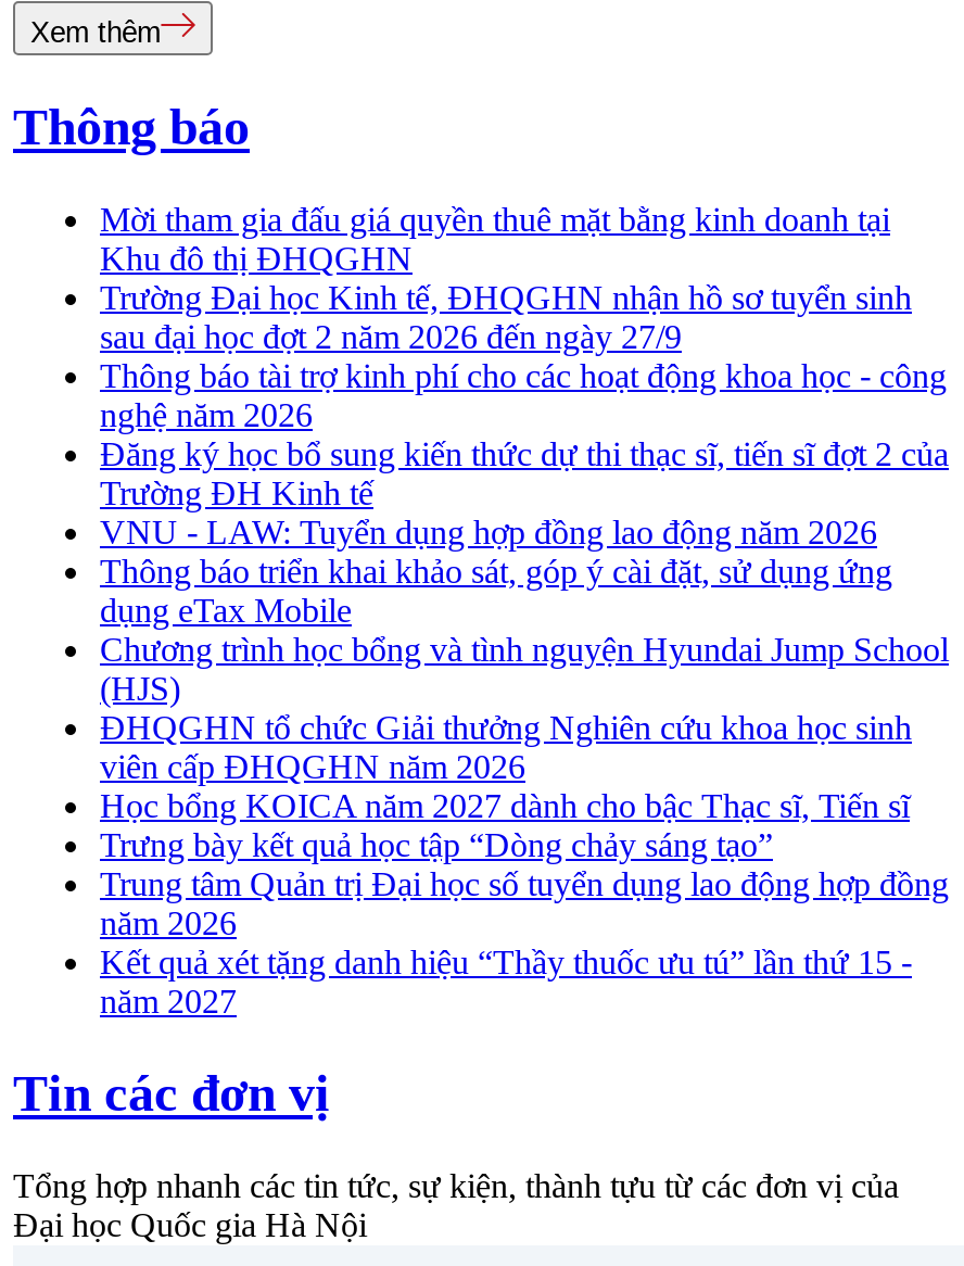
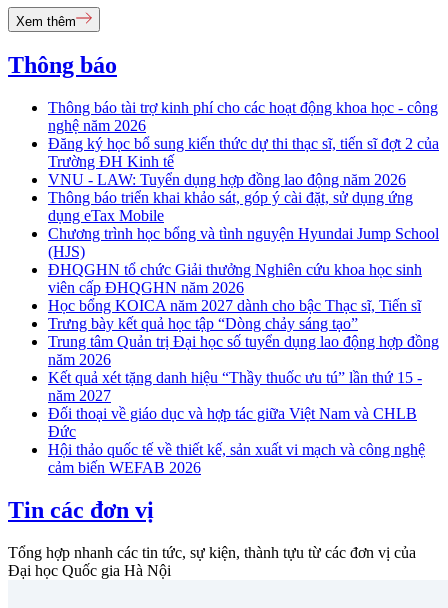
- Mời tham gia đấu giá quyền thuê mặt bằng kinh doanh tại
- Khu đô thị ĐHQGHN
- Trường Đại học Kinh tế, ĐHQGHN nhận hồ sơ tuyển sinh
- sau đại học đợt 2 năm 2026 đến ngày 27/9

moved up: Thông báo tài trợ kinh phí cho các hoạt động khoa học - công | nghệ năm 2026 | Đăng ký học bổ sung kiến thức dự thi thạc sĩ, tiến sĩ đợt 2 của | ... | Kết quả xét tặng danh hiệu “Thầy thuốc ưu tú” lần thứ 15 - | năm 2027

+ Đối thoại về giáo dục và hợp tác giữa Việt Nam và CHLB
+ Đức
+ Hội thảo quốc tế về thiết kế, sản xuất vi mạch và công nghệ
+ cảm biến WEFAB 2026
